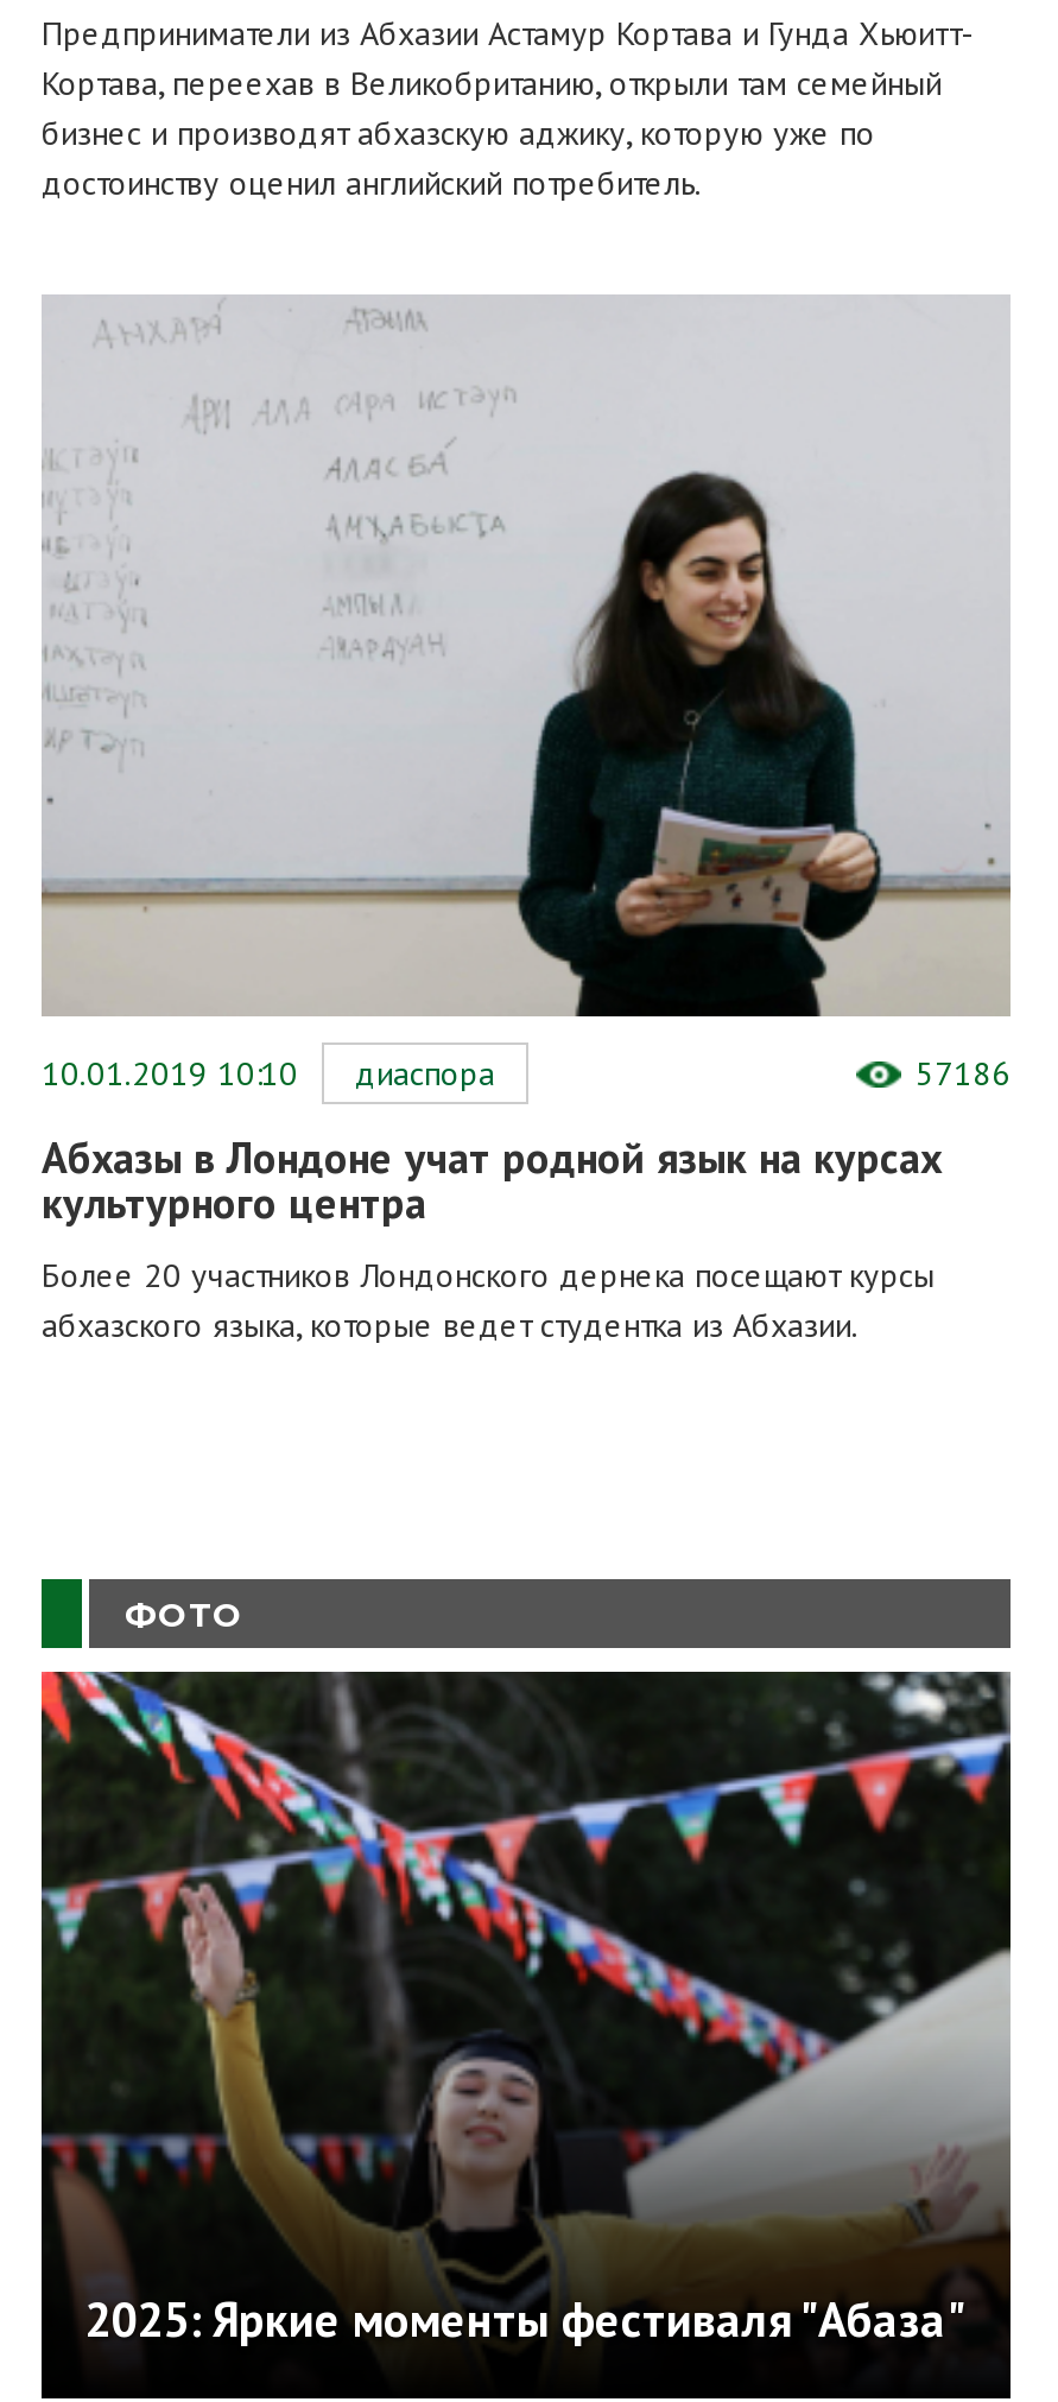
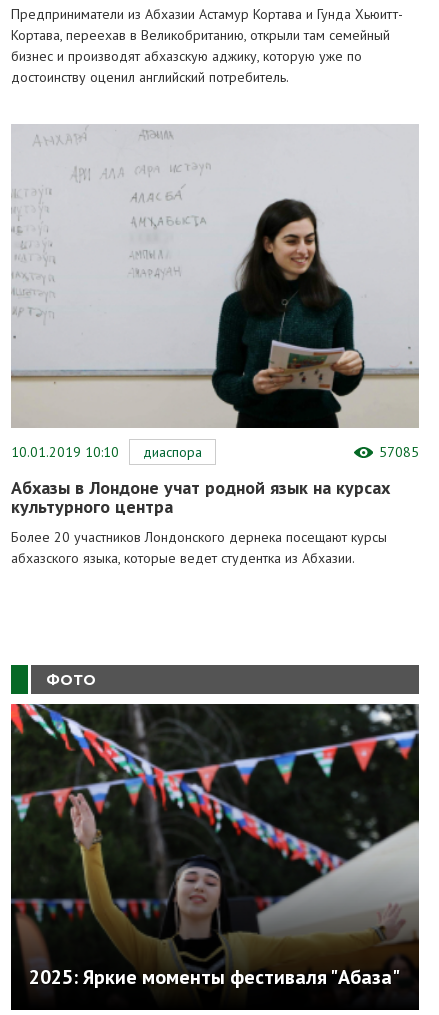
- 57186
+ 57085
